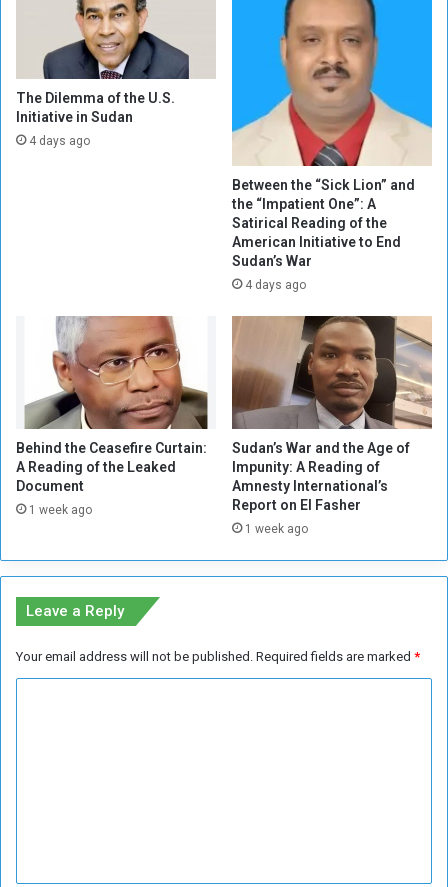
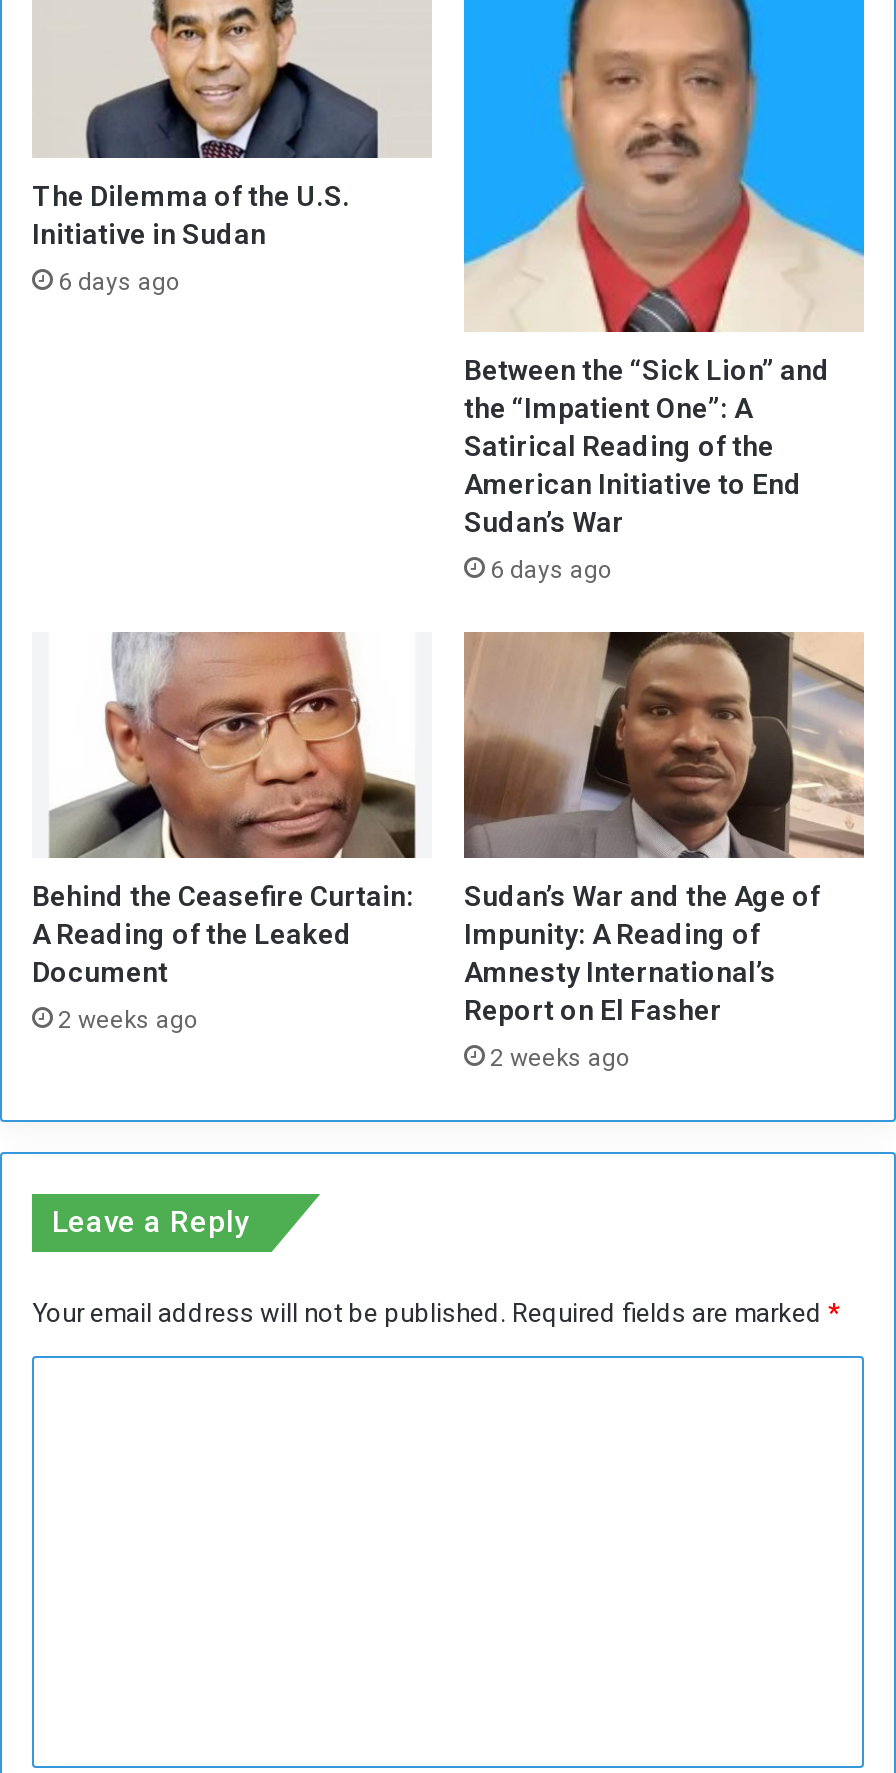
- 4 days ago
+ 6 days ago

- 4 days ago
+ 6 days ago

- 1 week ago
+ 2 weeks ago

- 1 week ago
+ 2 weeks ago
